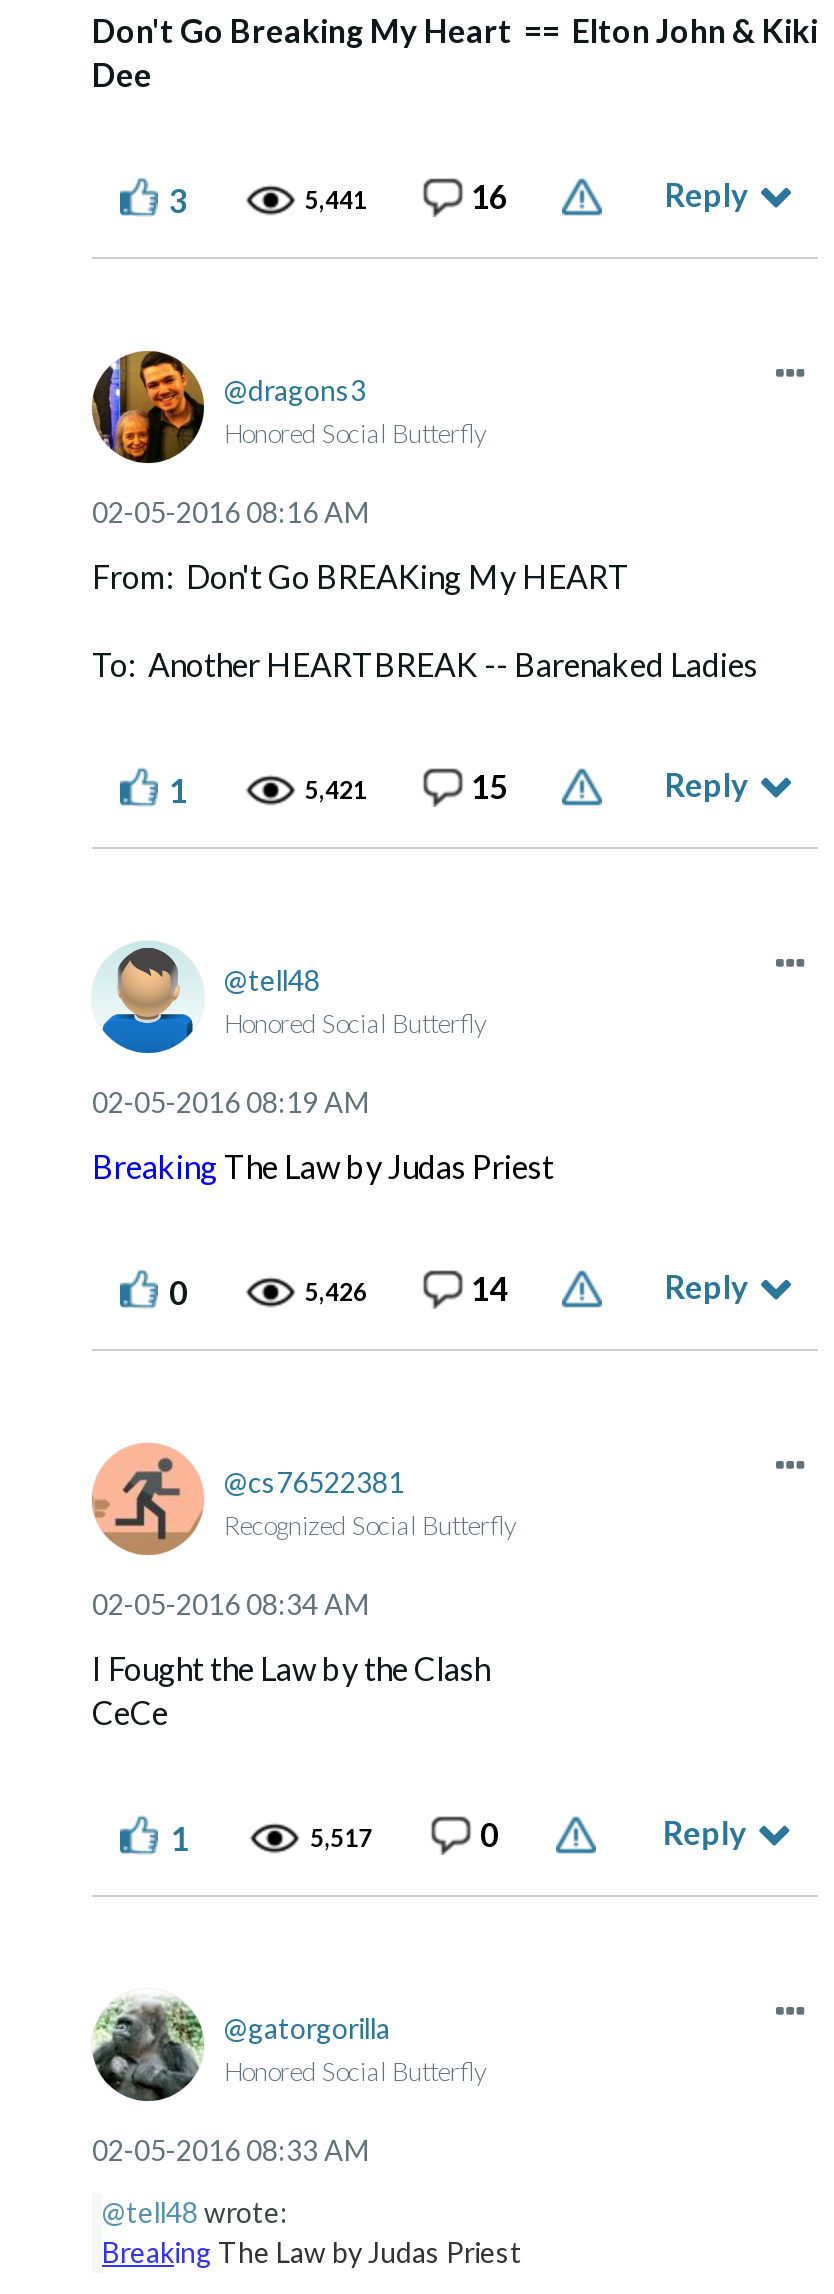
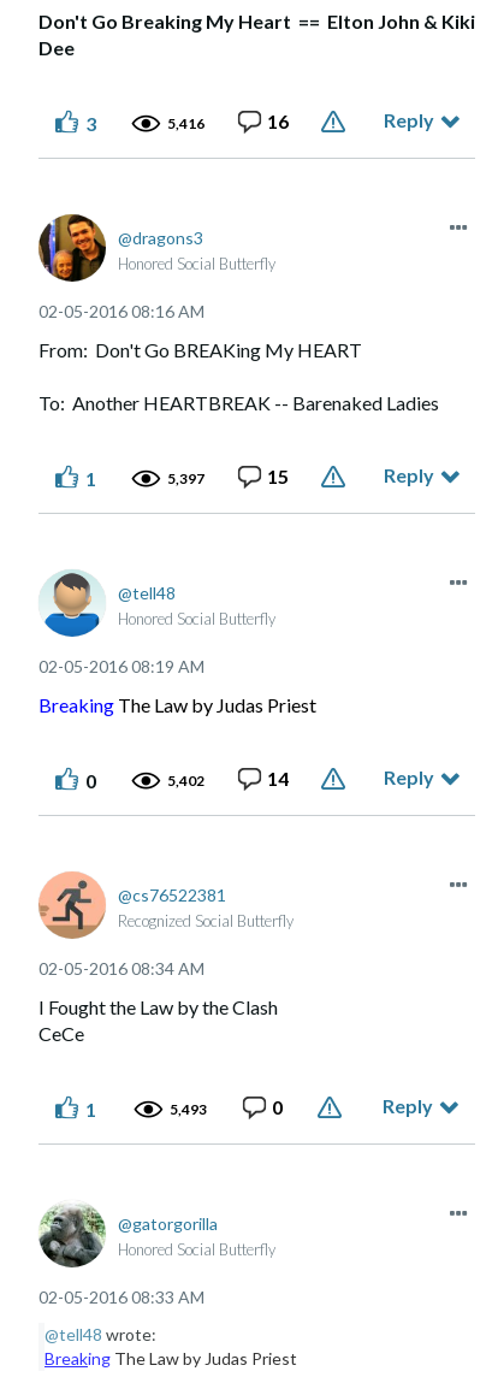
- 5,441
+ 5,416

- 5,421
+ 5,397

- 5,426
+ 5,402

- 5,517
+ 5,493
